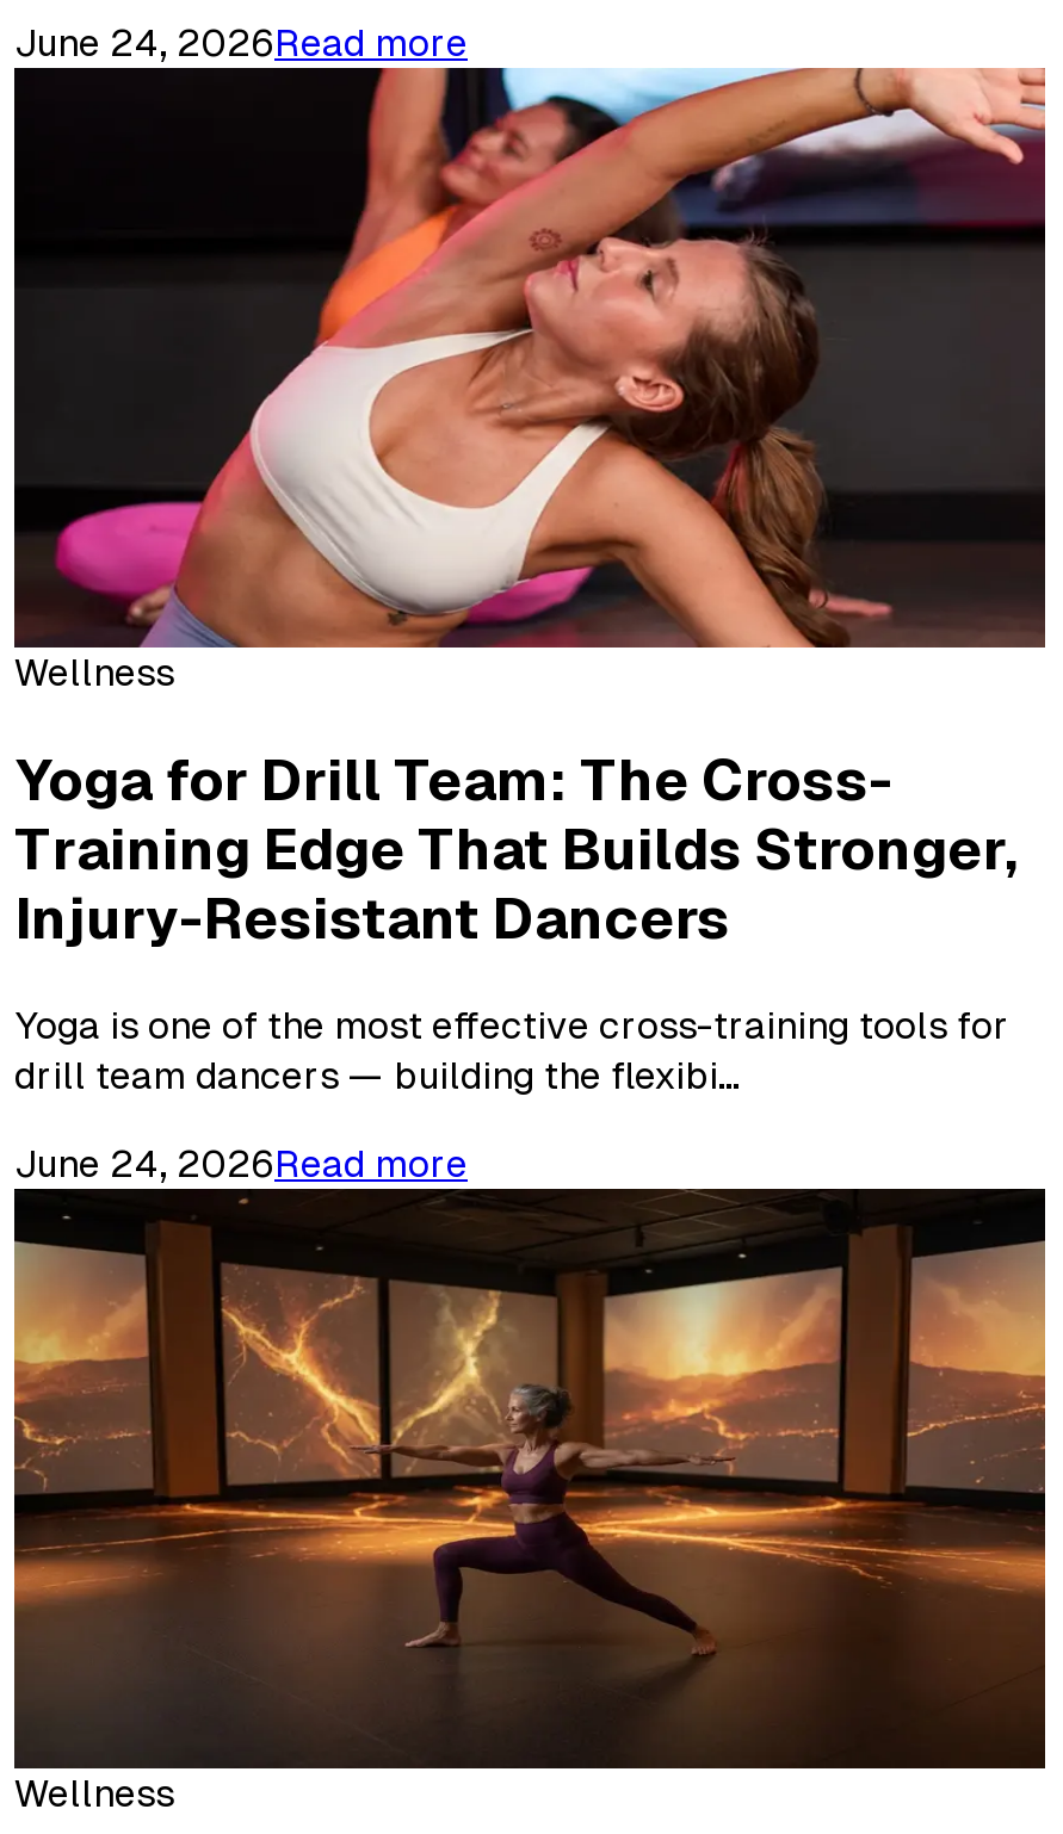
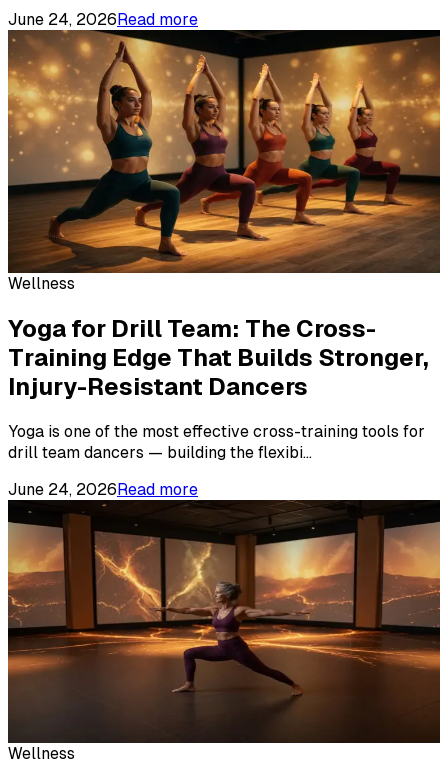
- [image]
+ [image]
